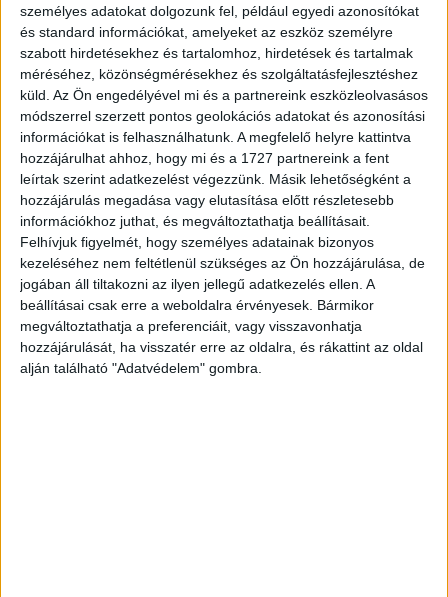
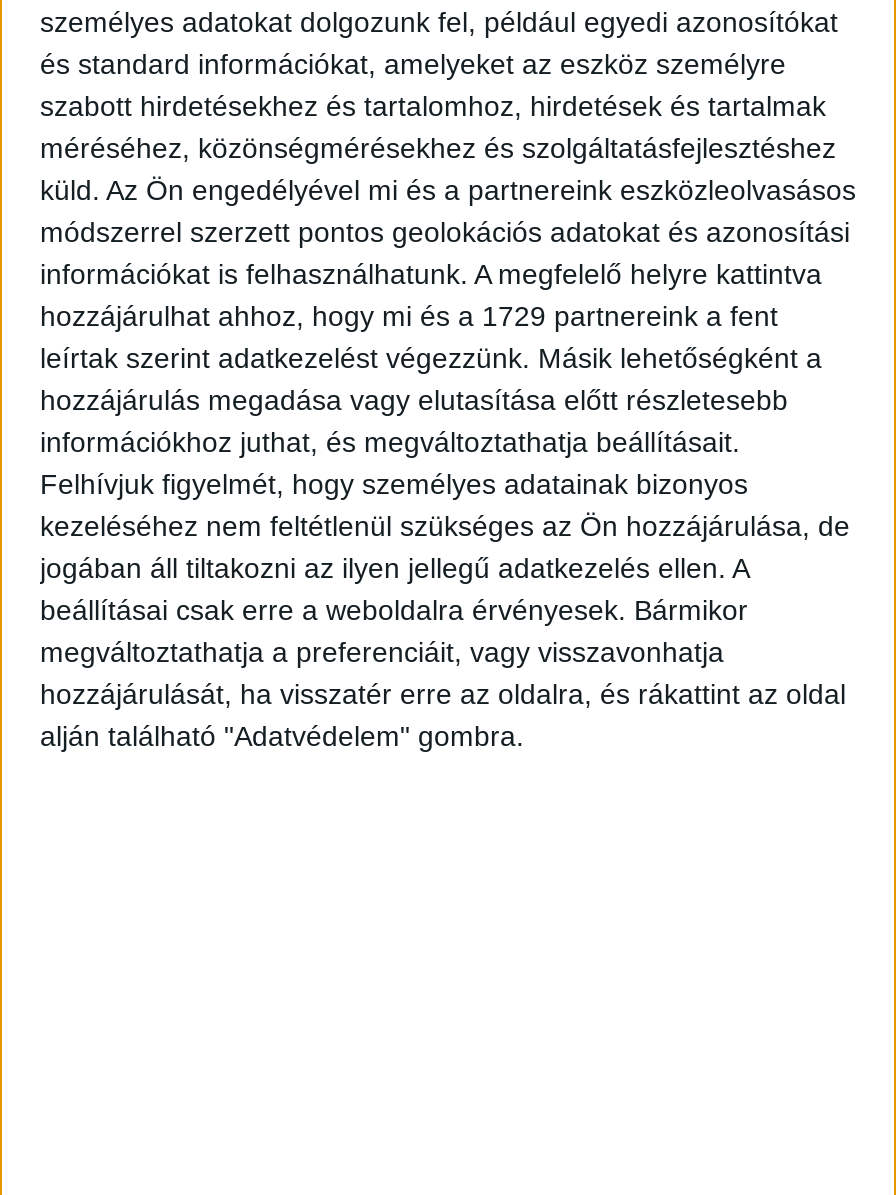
- hozzájárulhat ahhoz, hogy mi és a 1727 partnereink a fent
+ hozzájárulhat ahhoz, hogy mi és a 1729 partnereink a fent
